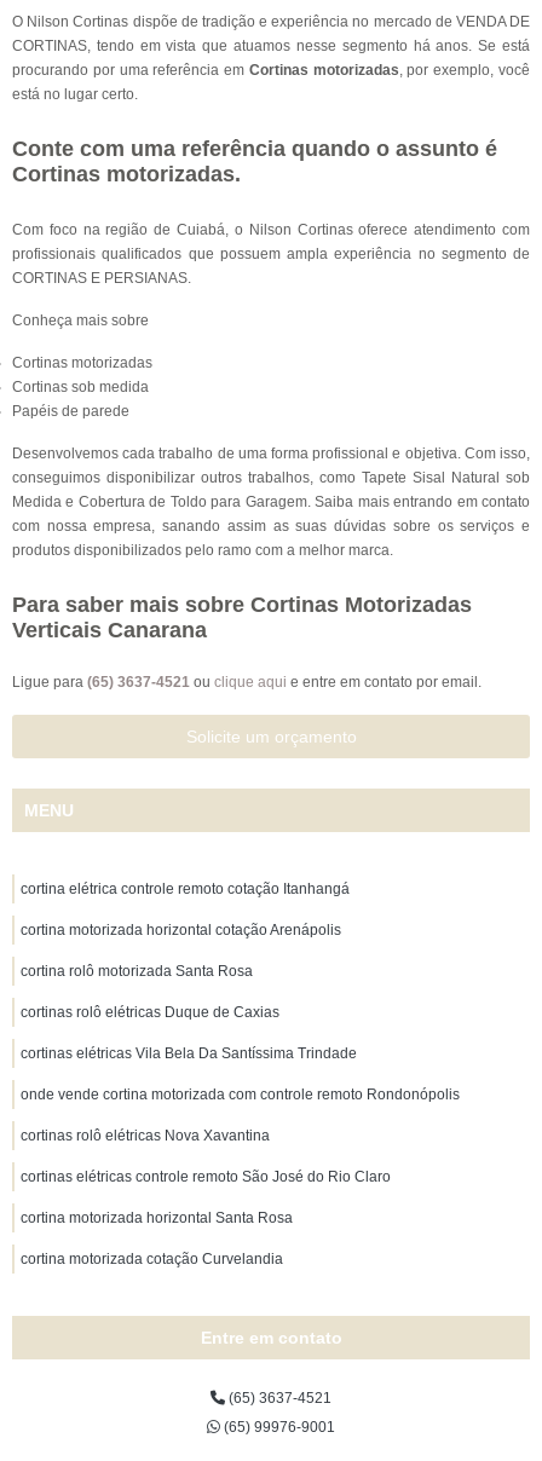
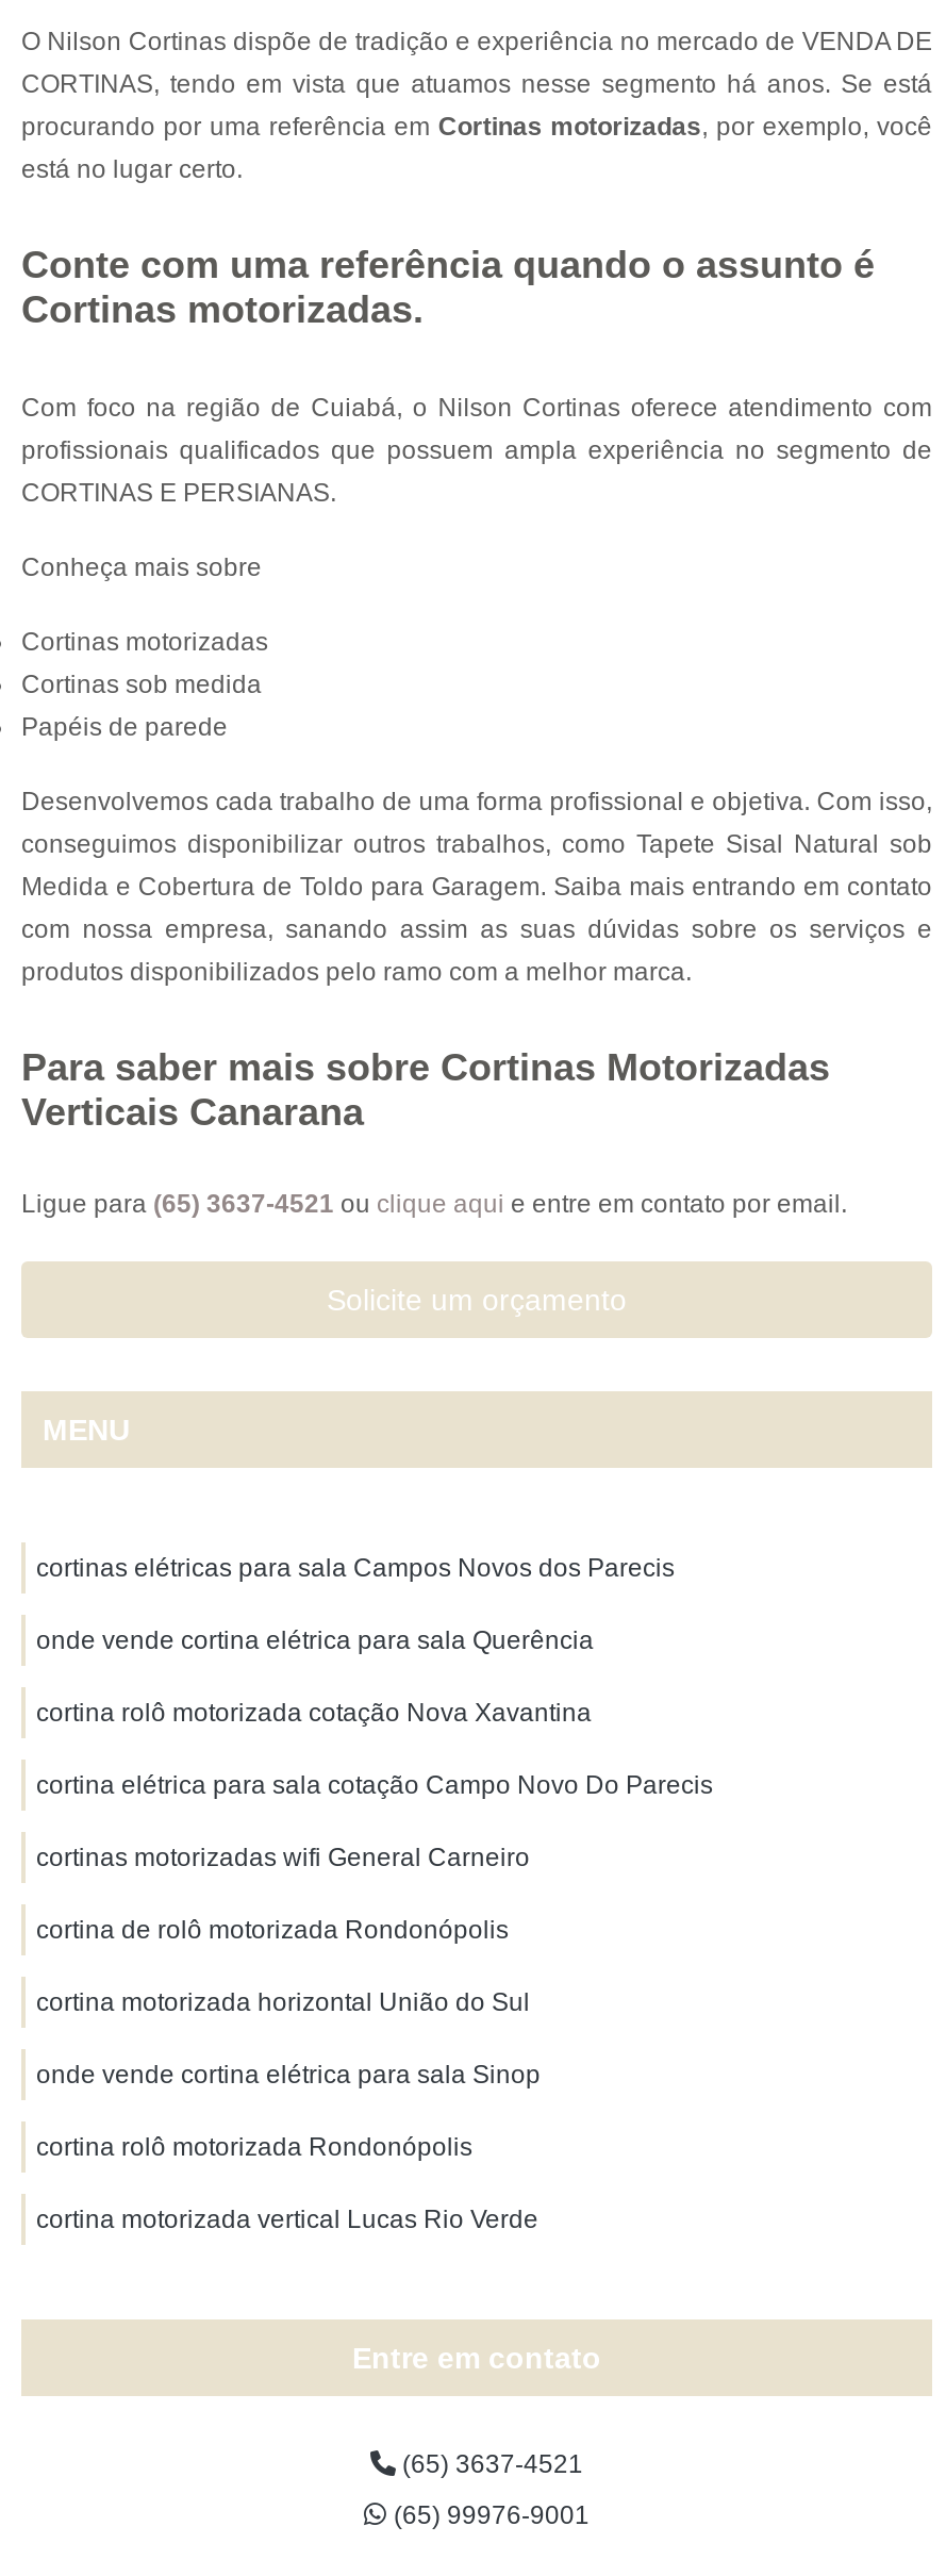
- cortina elétrica controle remoto cotação Itanhangá
+ cortinas elétricas para sala Campos Novos dos Parecis

- cortina motorizada horizontal cotação Arenápolis
+ onde vende cortina elétrica para sala Querência

- cortina rolô motorizada Santa Rosa
+ cortina rolô motorizada cotação Nova Xavantina

- cortinas rolô elétricas Duque de Caxias
+ cortina elétrica para sala cotação Campo Novo Do Parecis

- cortinas elétricas Vila Bela Da Santíssima Trindade
+ cortinas motorizadas wifi General Carneiro

- onde vende cortina motorizada com controle remoto Rondonópolis
+ cortina de rolô motorizada Rondonópolis

- cortinas rolô elétricas Nova Xavantina
+ cortina motorizada horizontal União do Sul

- cortinas elétricas controle remoto São José do Rio Claro
+ onde vende cortina elétrica para sala Sinop

- cortina motorizada horizontal Santa Rosa
+ cortina rolô motorizada Rondonópolis

- cortina motorizada cotação Curvelandia
+ cortina motorizada vertical Lucas Rio Verde
